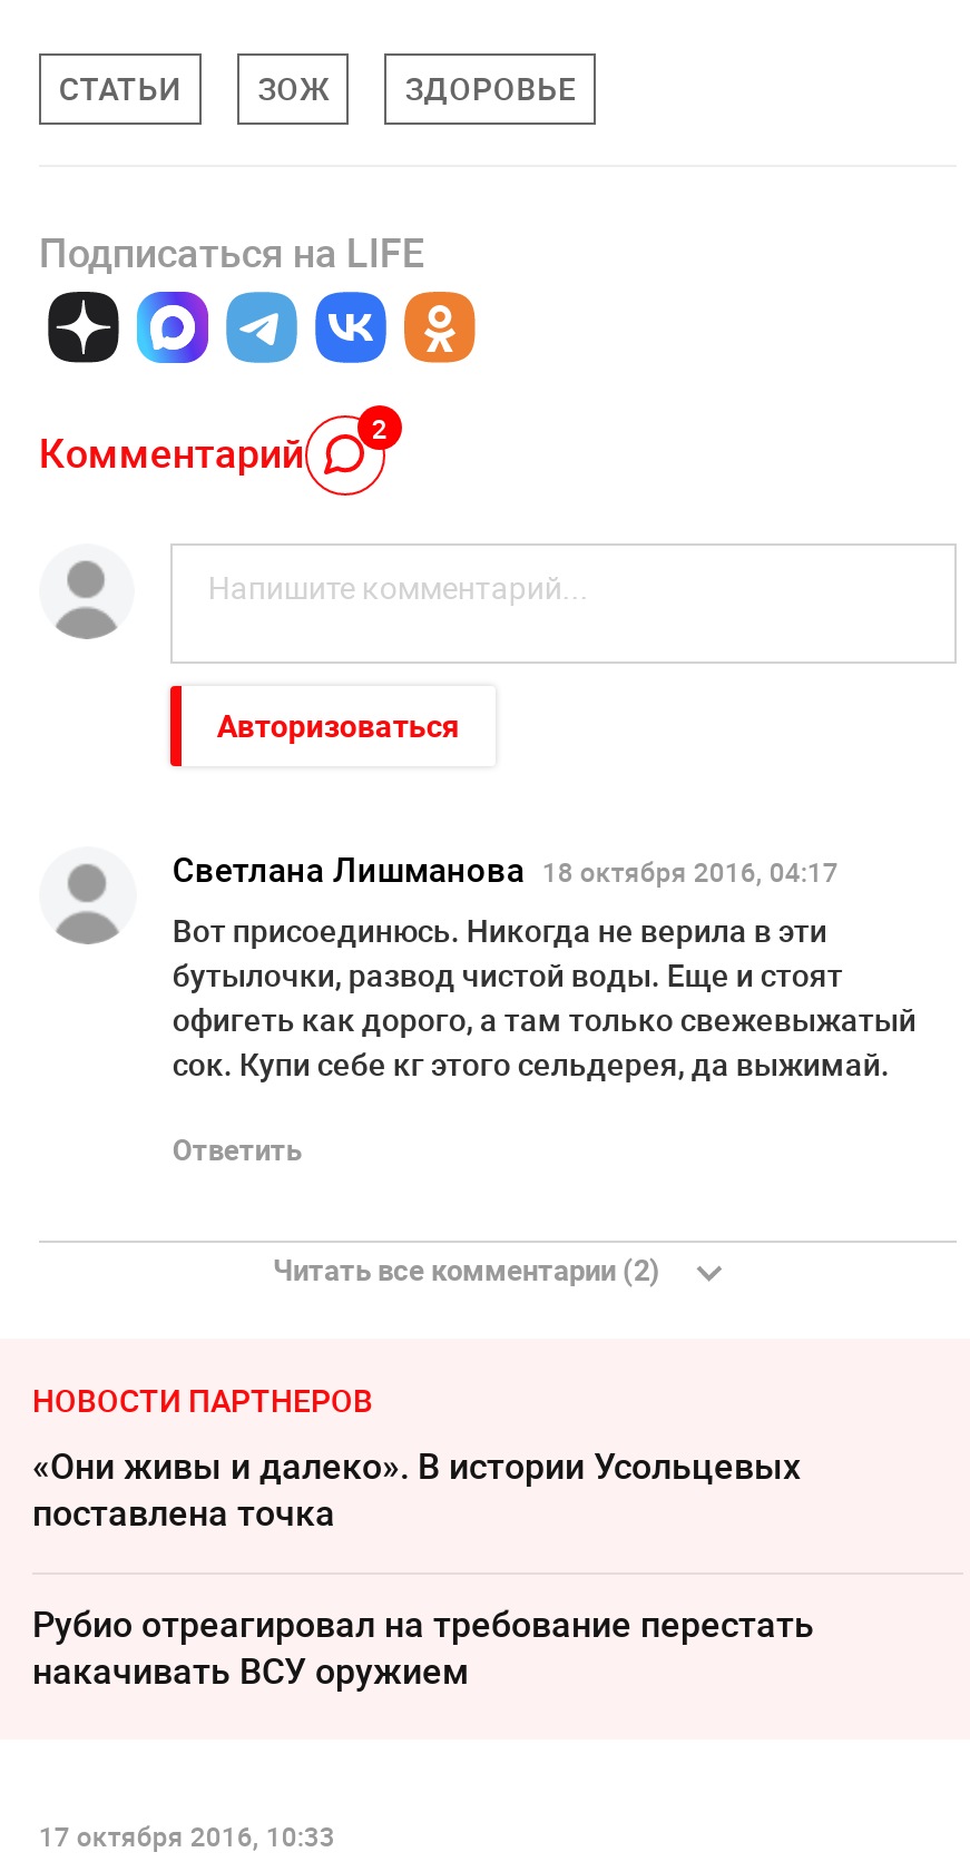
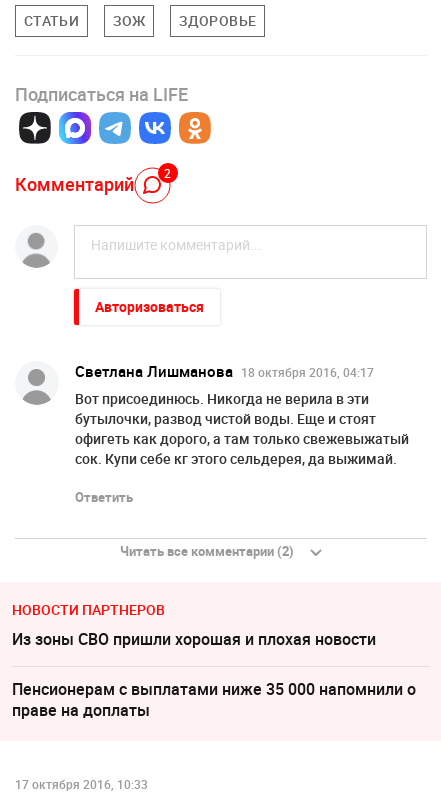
- «Они живы и далеко». В истории Усольцевых
- поставлена точка
+ Из зоны СВО пришли хорошая и плохая новости

- Рубио отреагировал на требование перестать
- накачивать ВСУ оружием
+ Пенсионерам с выплатами ниже 35 000 напомнили о
+ праве на доплаты
